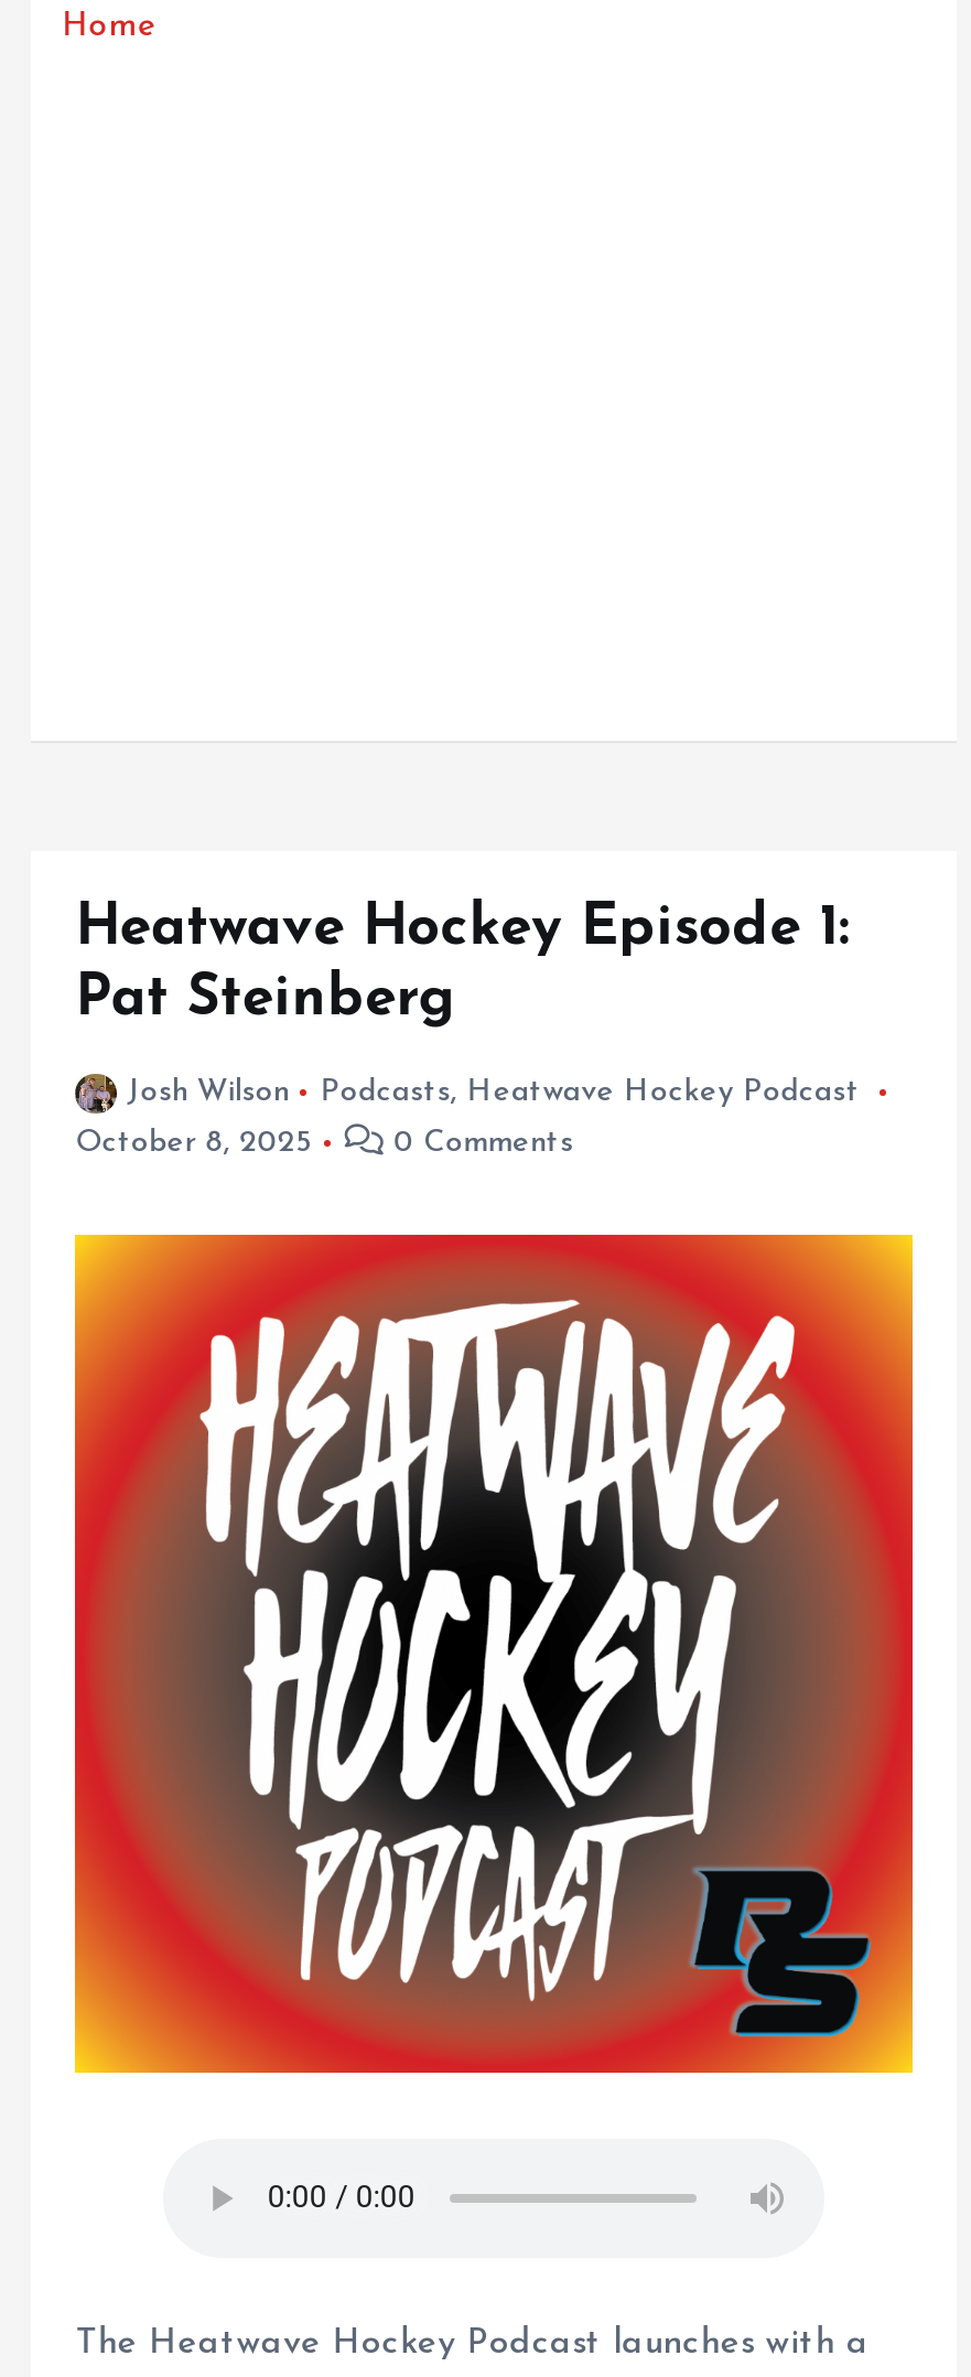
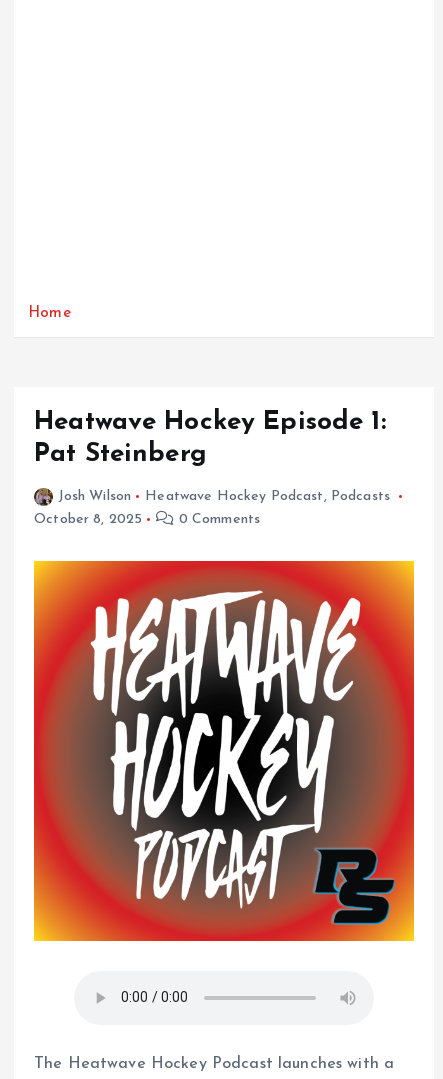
moved down: Home

- Podcasts, Heatwave Hockey Podcast
+ Heatwave Hockey Podcast, Podcasts
